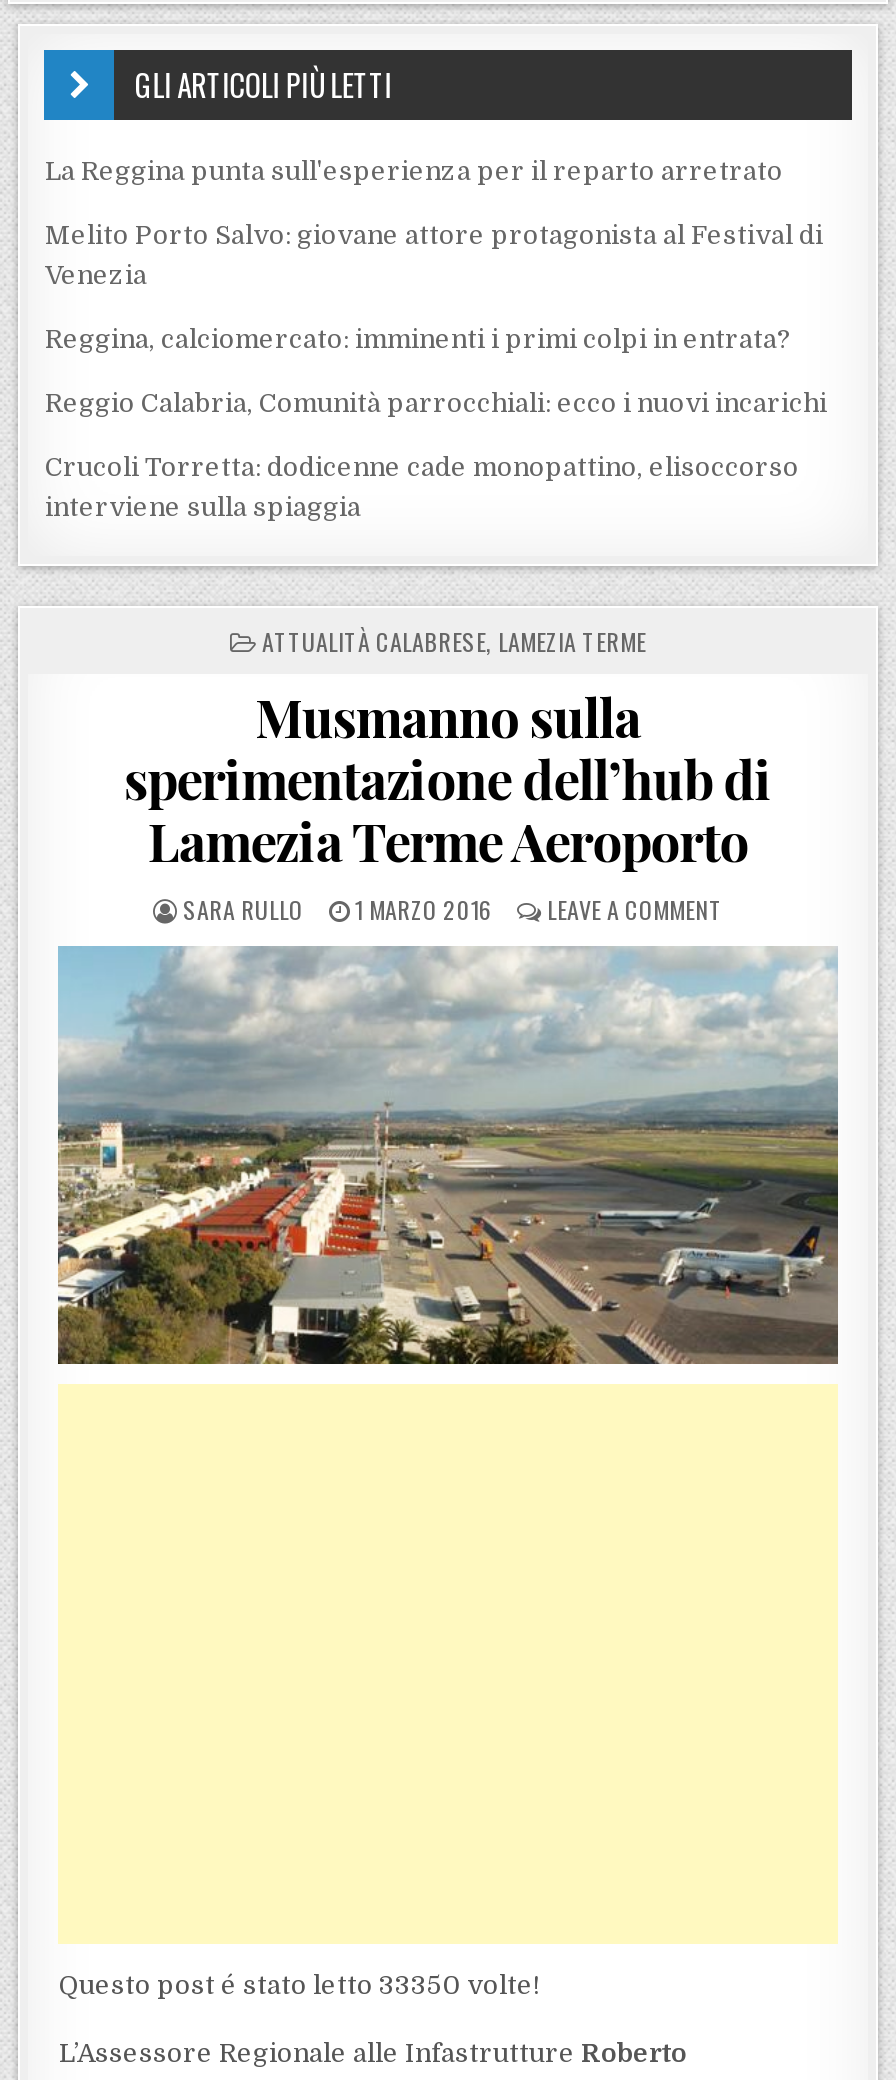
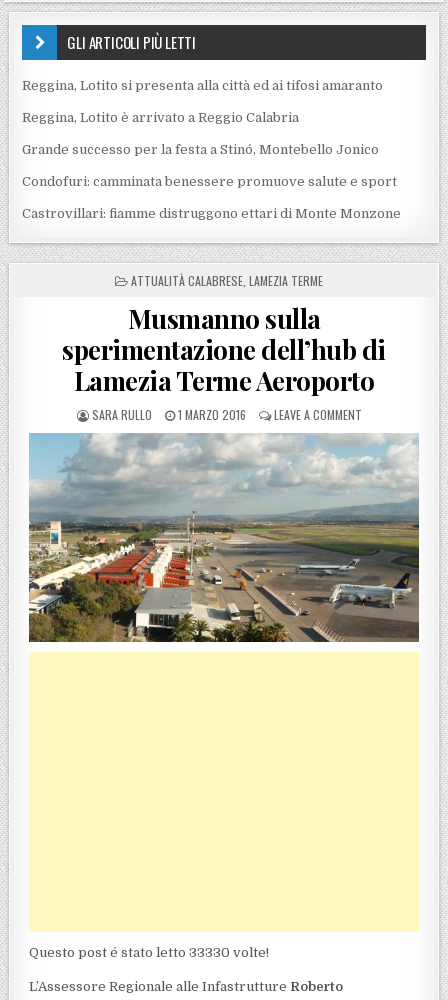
- La Reggina punta sull'esperienza per il reparto arretrato
+ Reggina, Lotito si presenta alla città ed ai tifosi amaranto

- Melito Porto Salvo: giovane attore protagonista al Festival di
- Venezia
+ Reggina, Lotito è arrivato a Reggio Calabria

- Reggina, calciomercato: imminenti i primi colpi in entrata?
+ Grande successo per la festa a Stinó, Montebello Jonico

- Reggio Calabria, Comunità parrocchiali: ecco i nuovi incarichi
+ Condofuri: camminata benessere promuove salute e sport

- Crucoli Torretta: dodicenne cade monopattino, elisoccorso
- interviene sulla spiaggia
+ Castrovillari: fiamme distruggono ettari di Monte Monzone

- Questo post é stato letto 33350 volte!
+ Questo post é stato letto 33330 volte!
